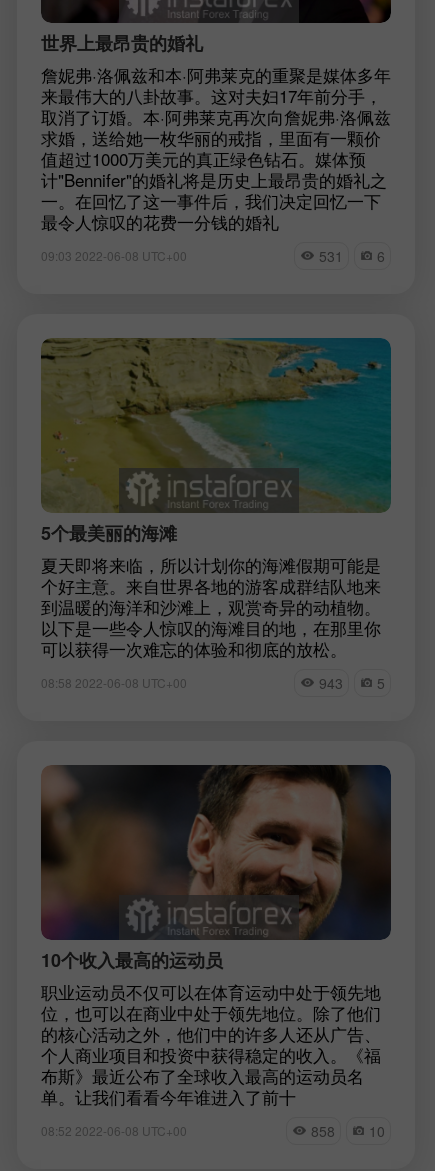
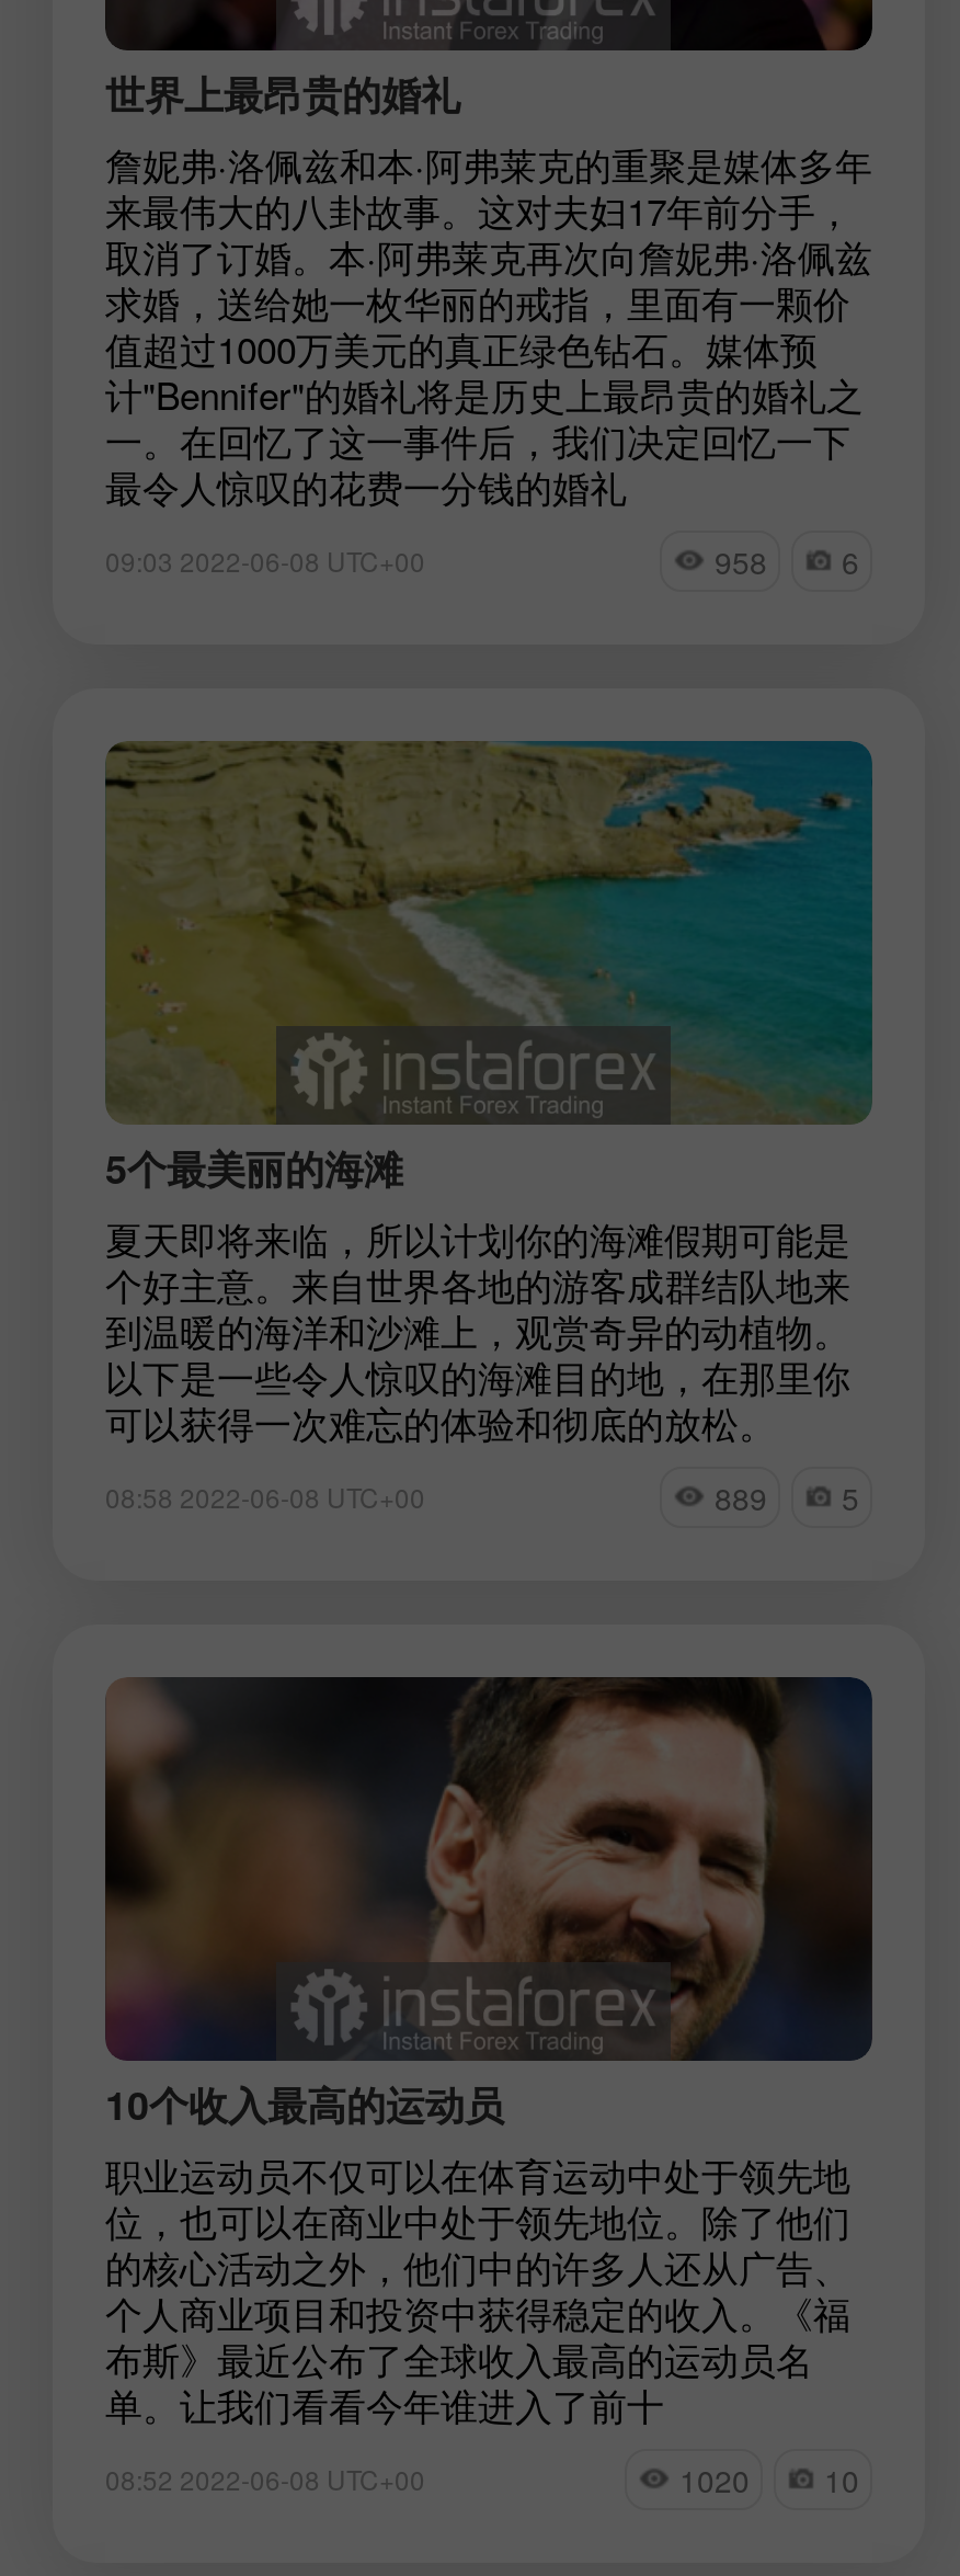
- 531 6
+ 958 6

- 943 5
+ 889 5

- 858 10
+ 1020 10
